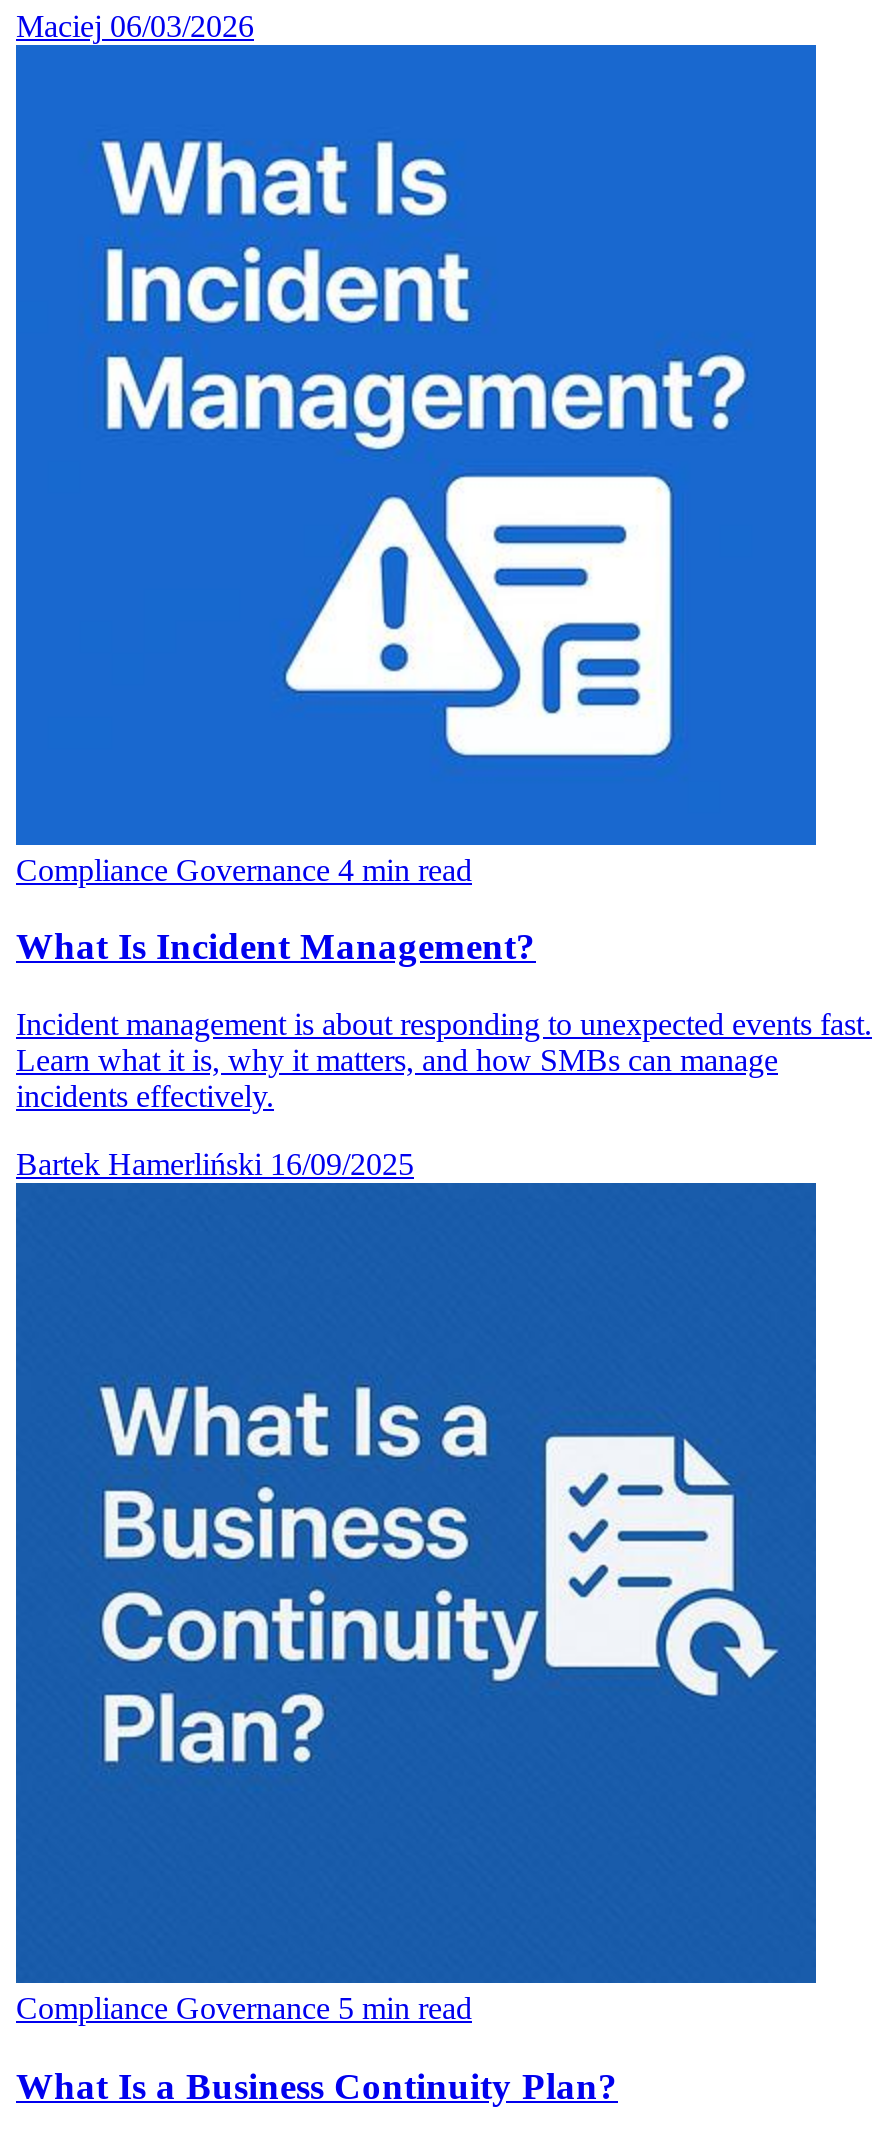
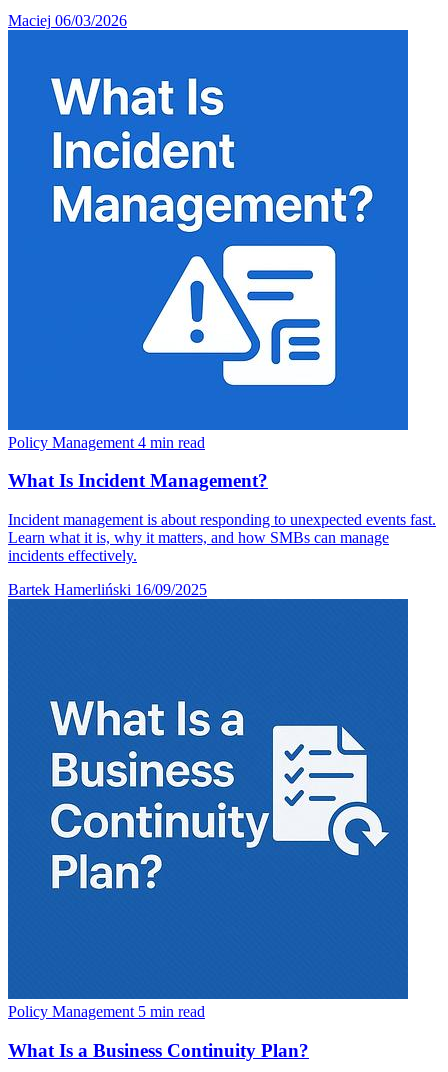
- Compliance Governance 4 min read
+ Policy Management 4 min read

- Compliance Governance 5 min read
+ Policy Management 5 min read
